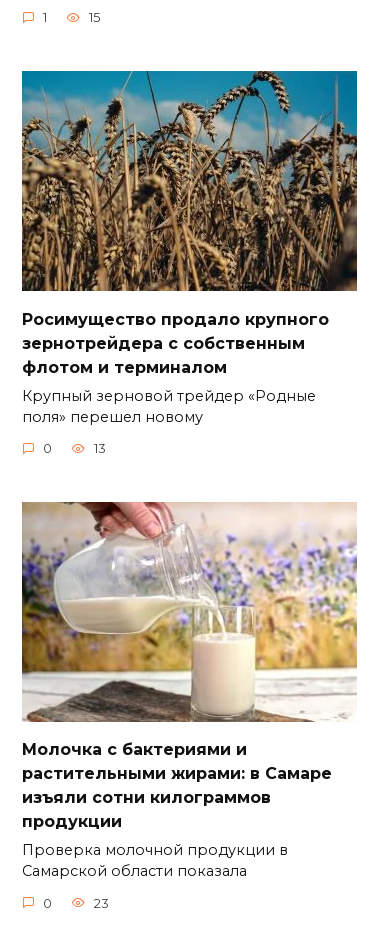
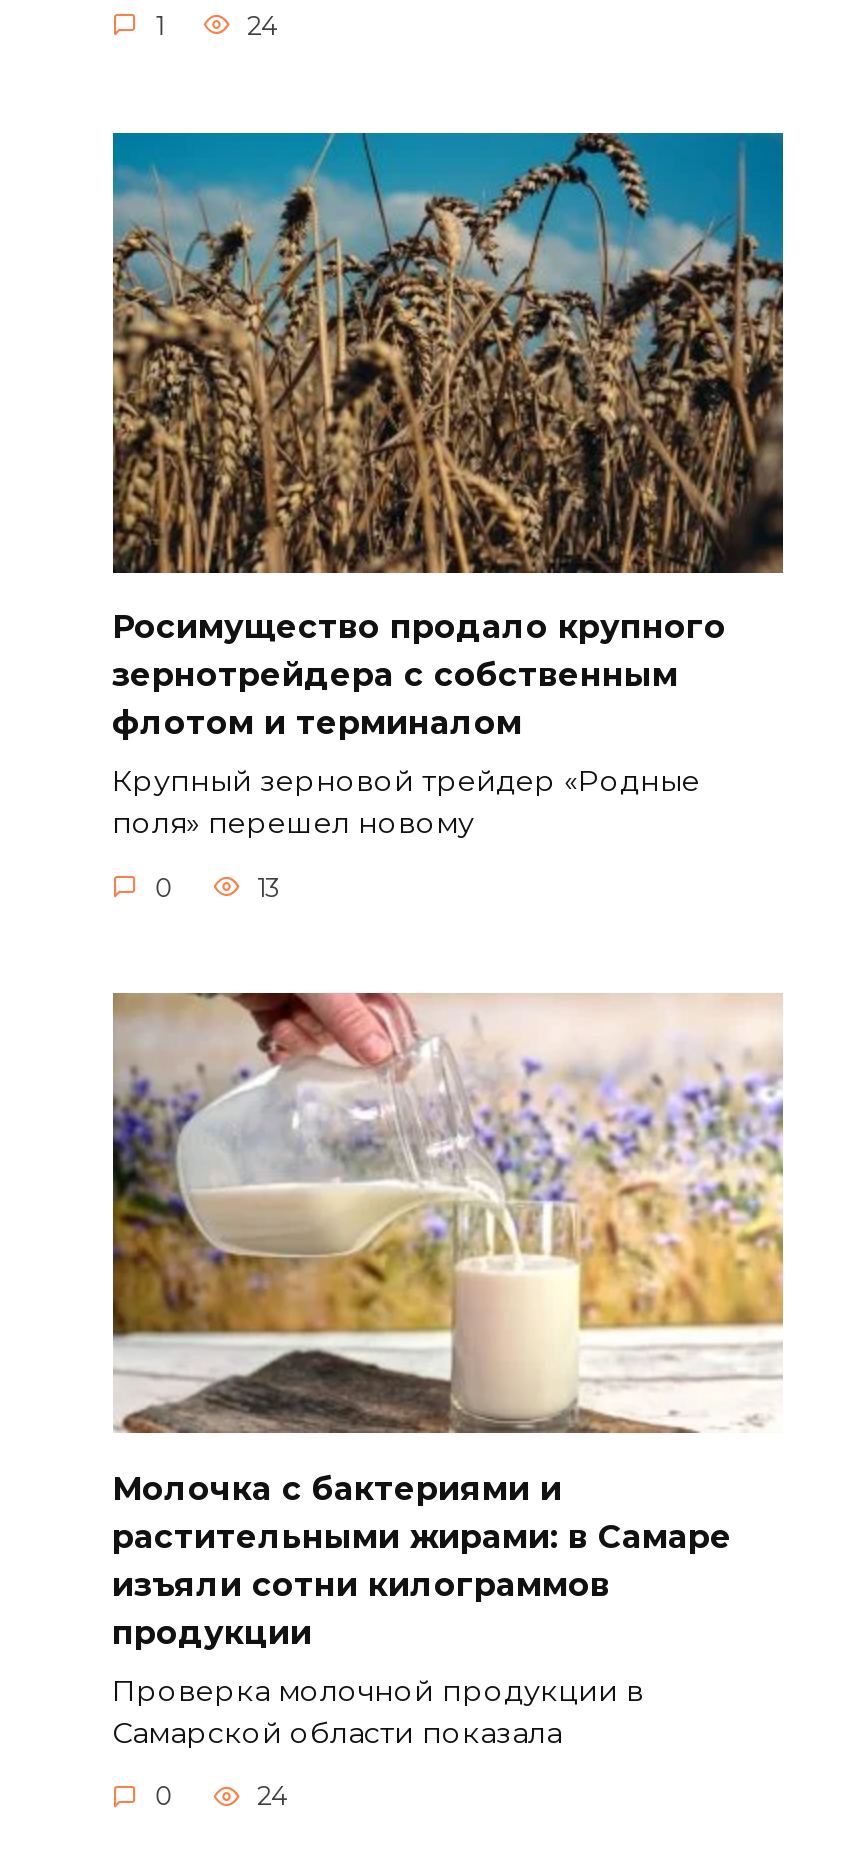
- 15
+ 24

- 23
+ 24
